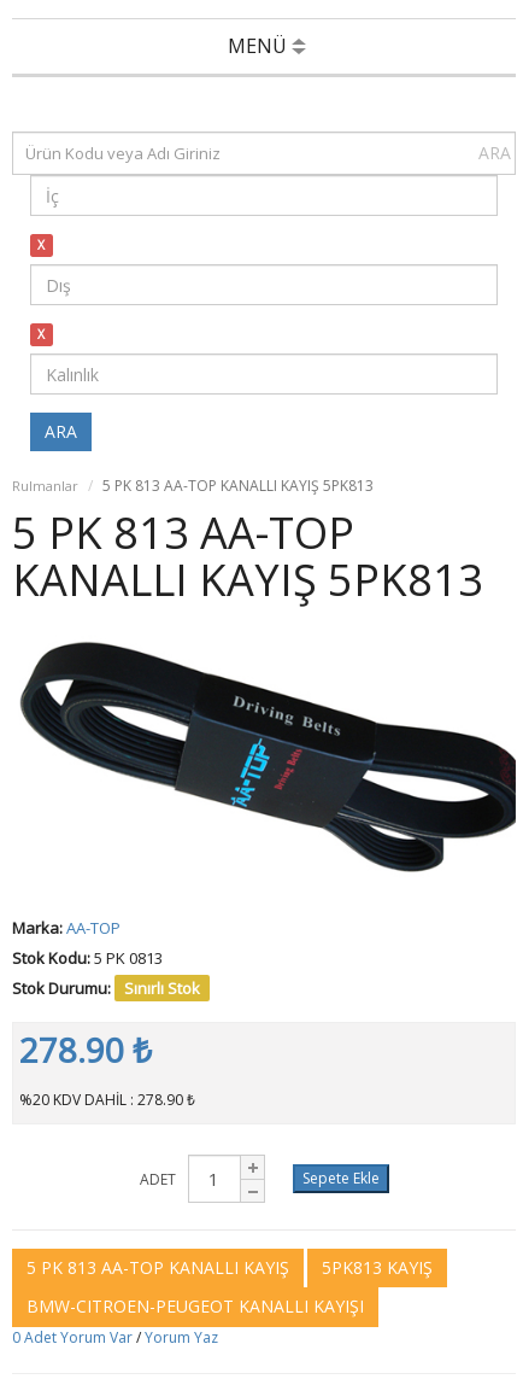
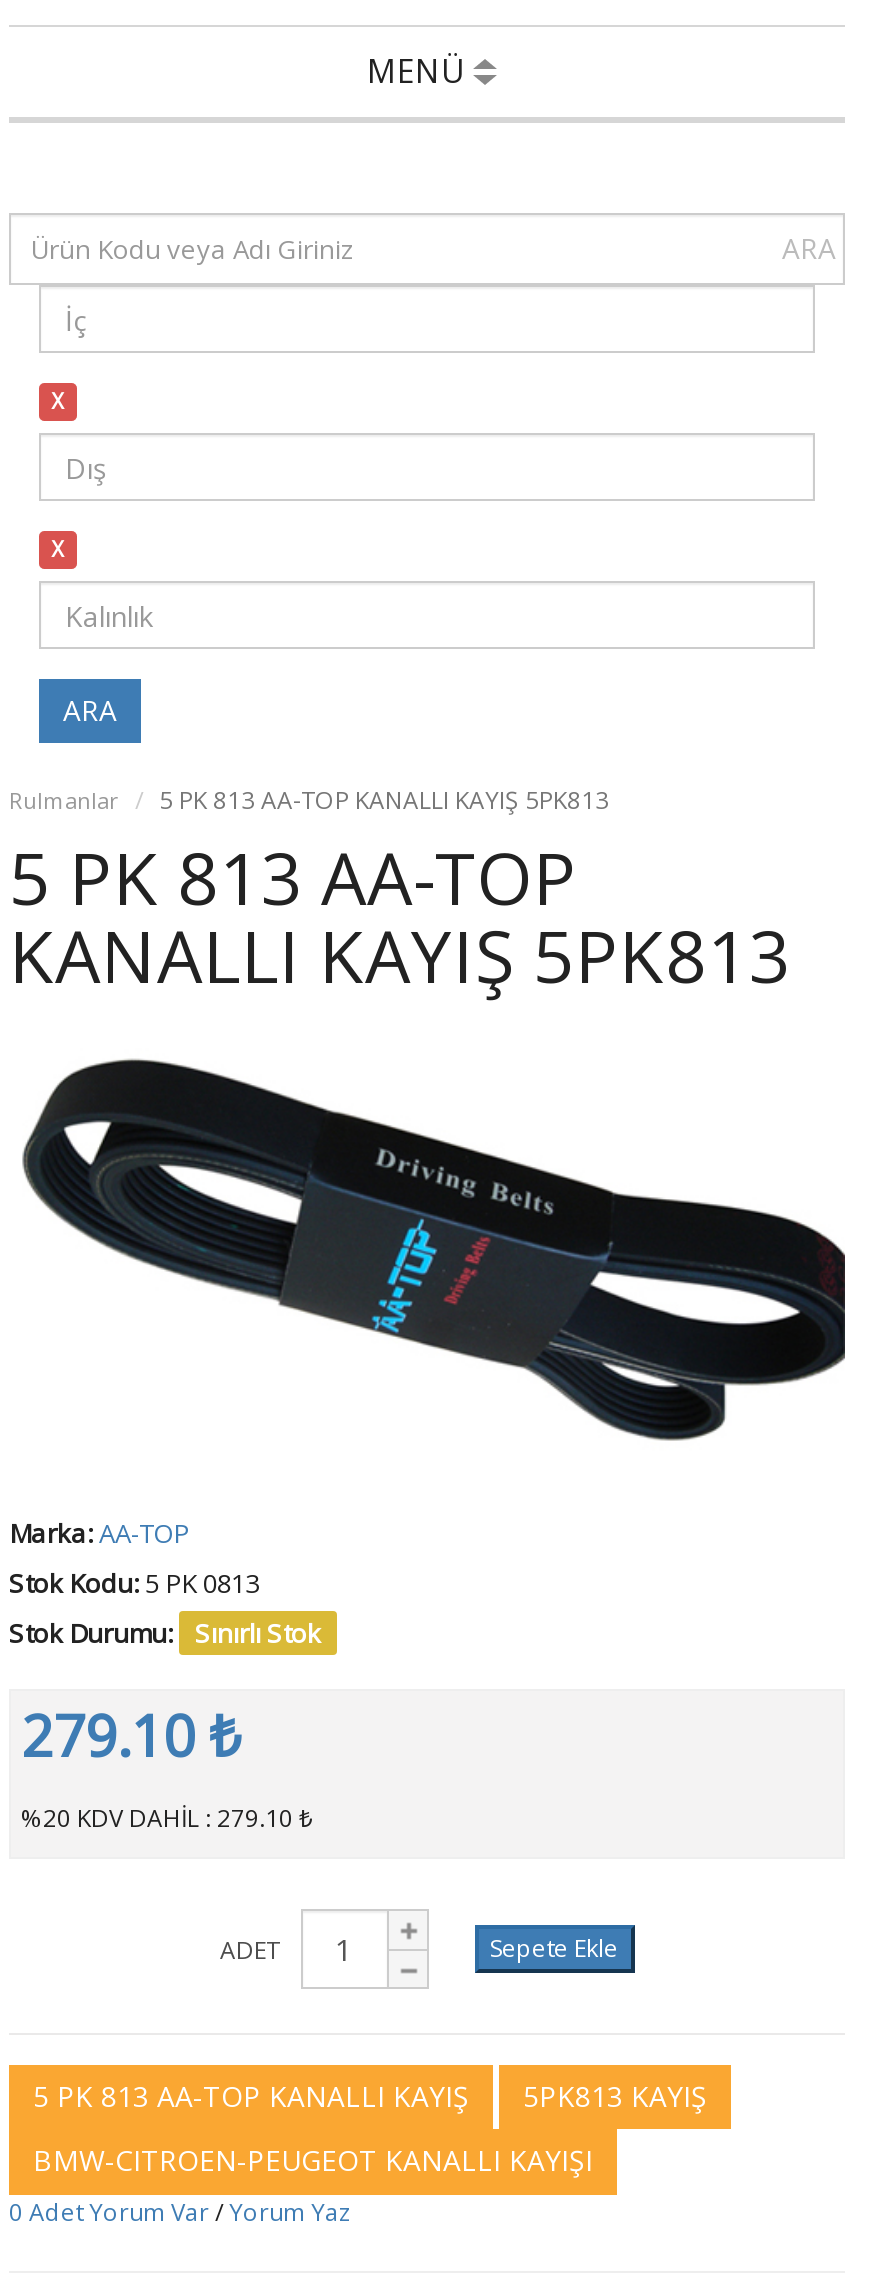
- 278.90 ₺
+ 279.10 ₺

- %20 KDV DAHİL : 278.90 ₺
+ %20 KDV DAHİL : 279.10 ₺
